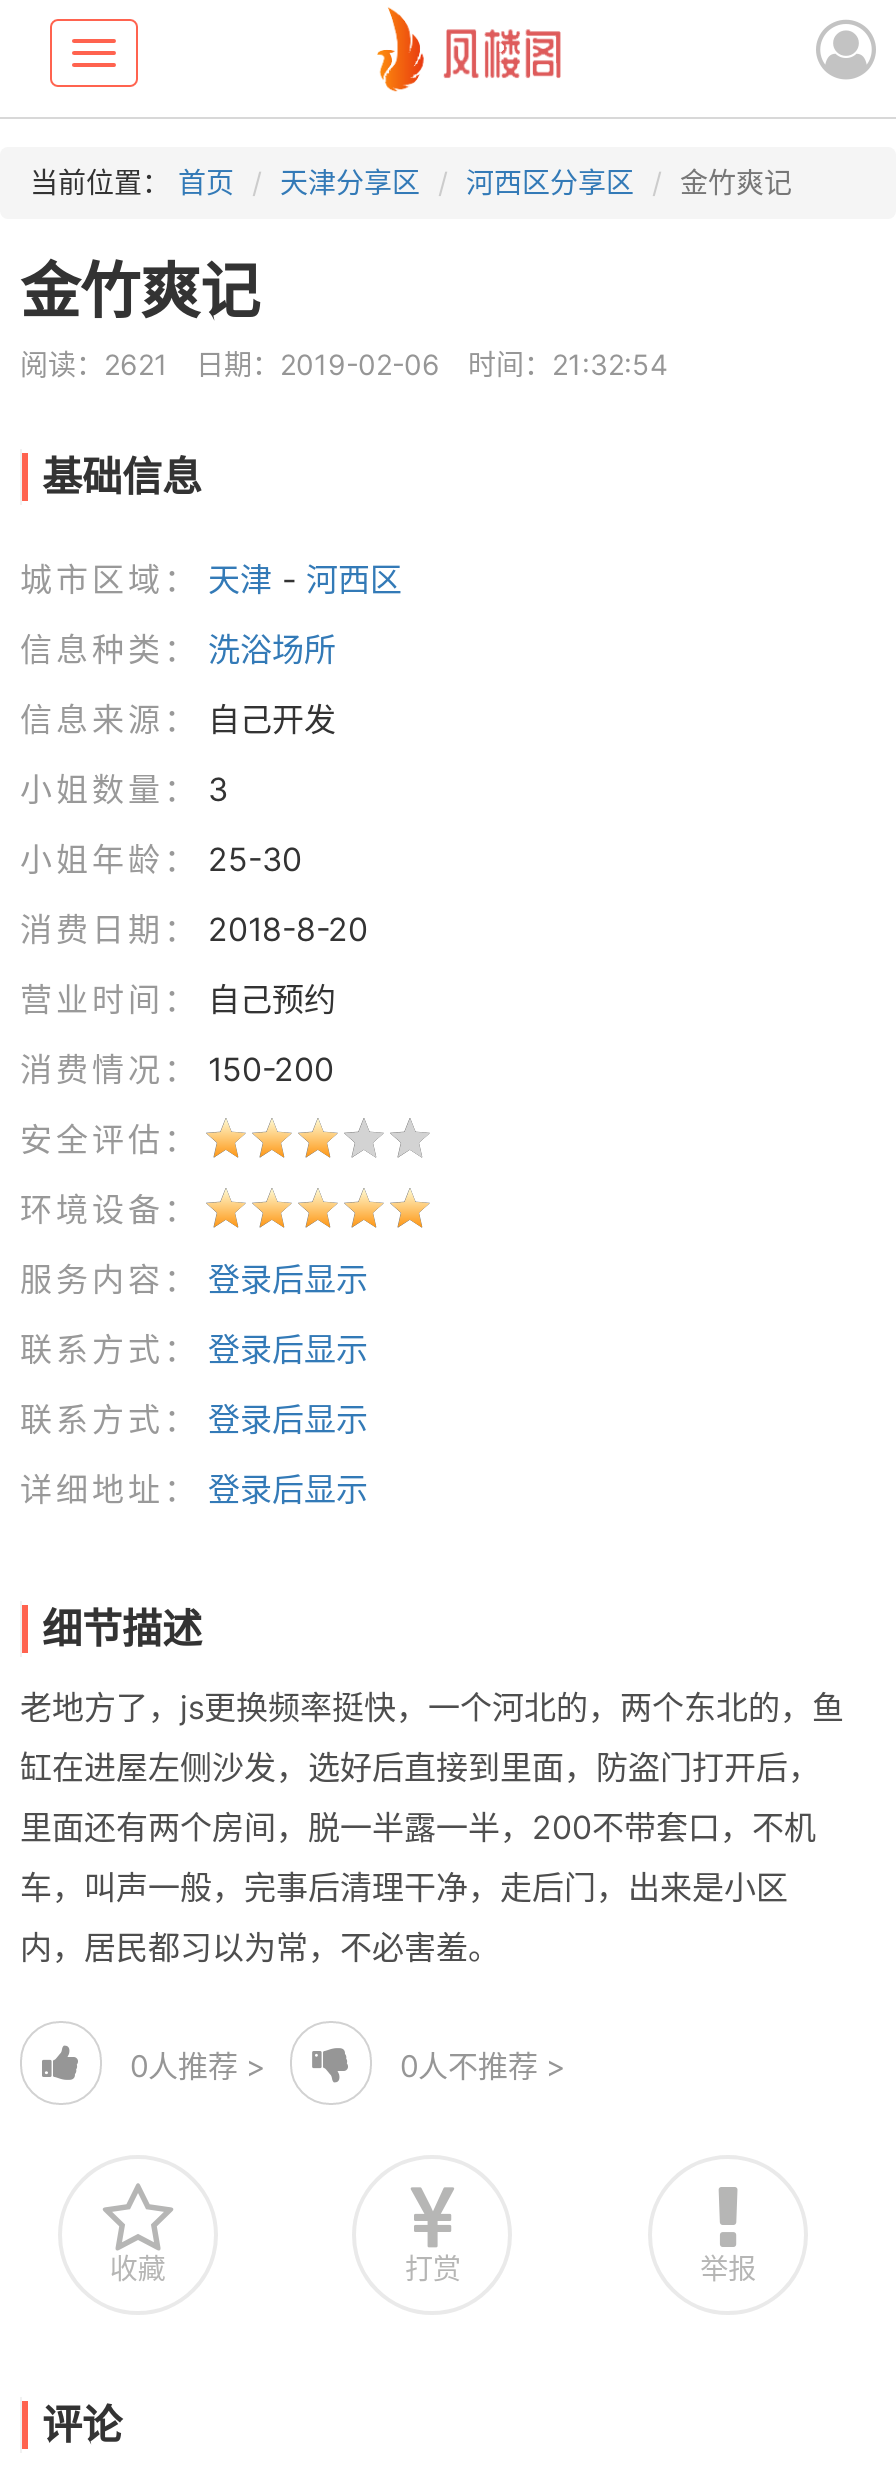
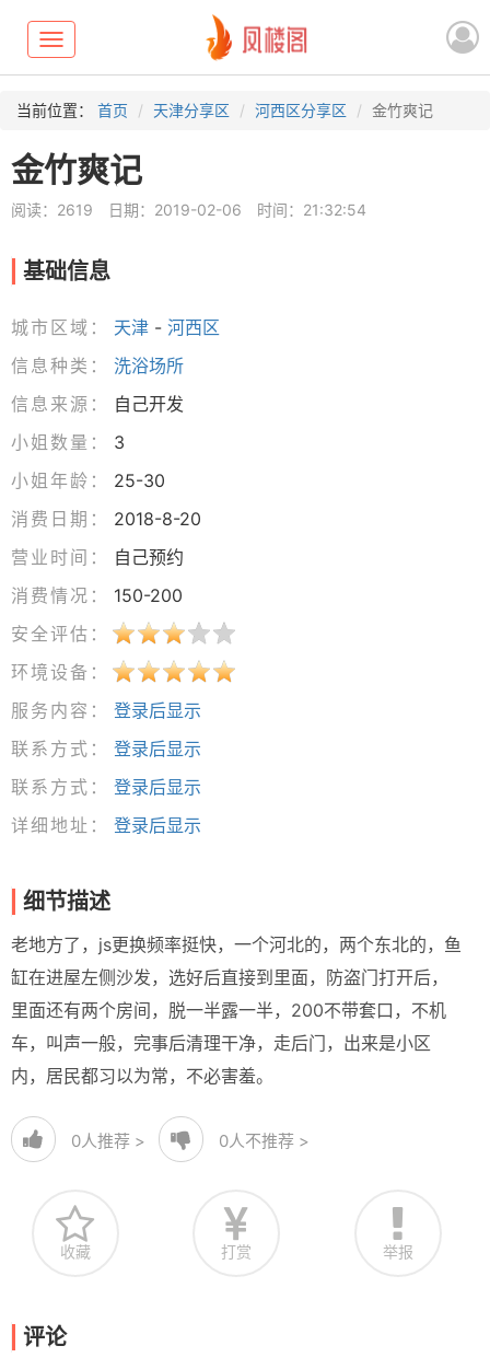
- 阅读：2621 日期：2019-02-06 时间：21:32:54
+ 阅读：2619 日期：2019-02-06 时间：21:32:54
